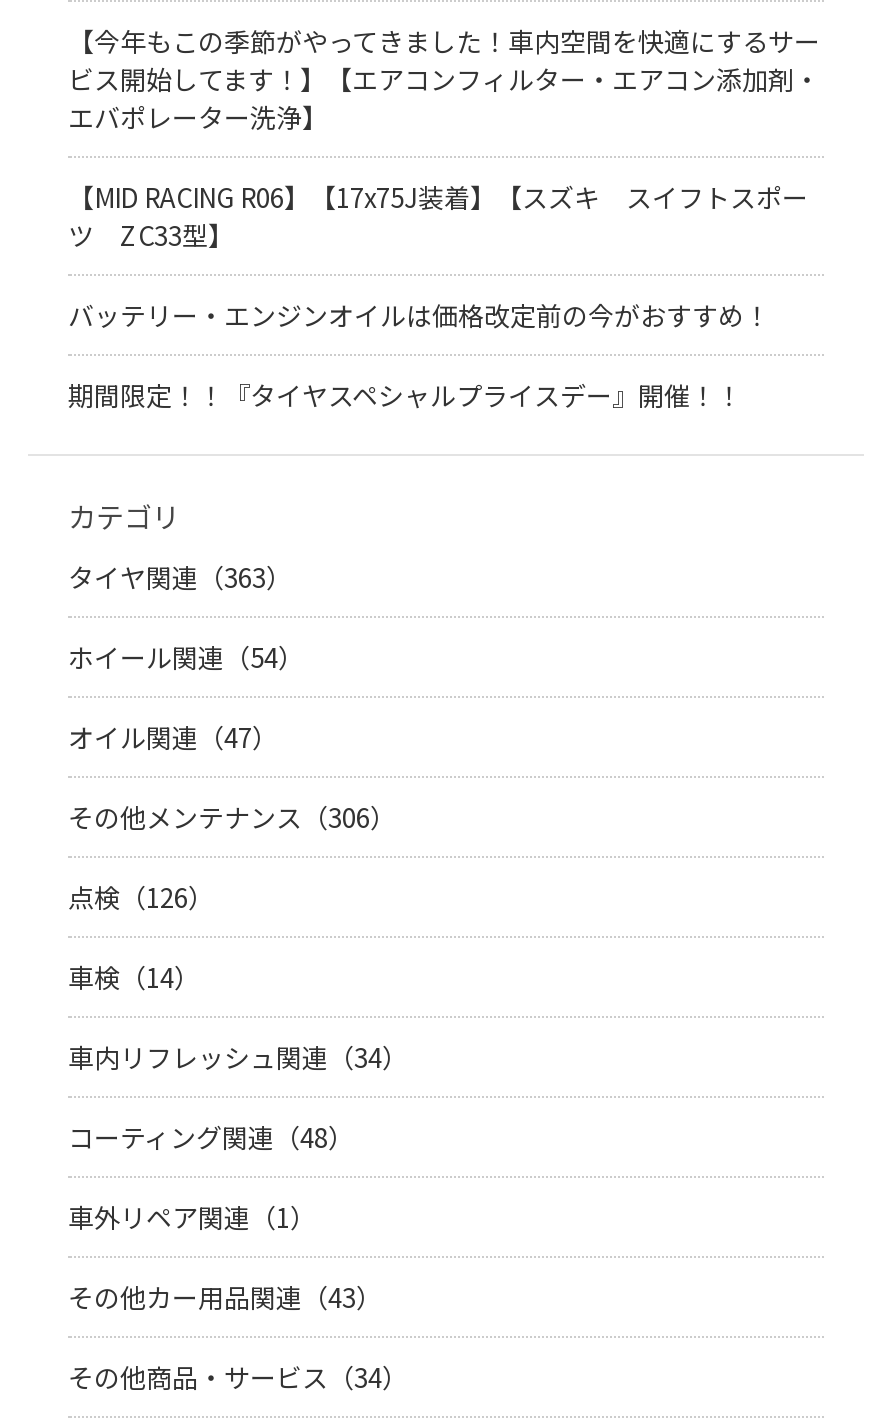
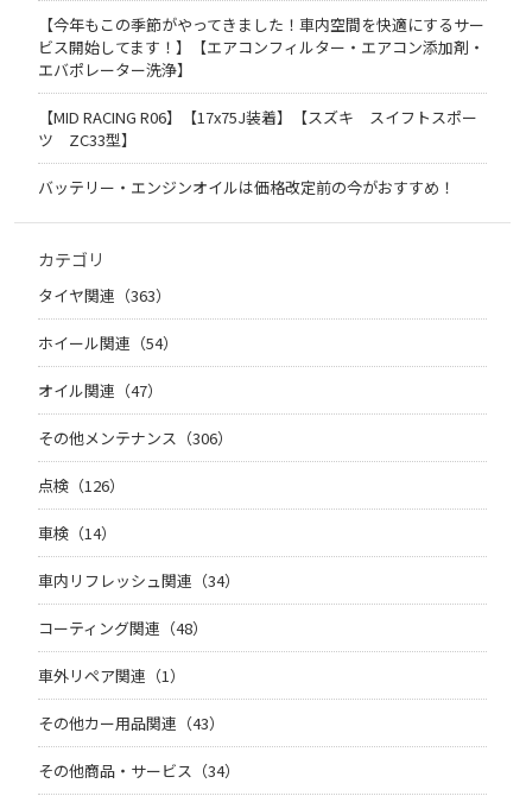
- 期間限定！！『タイヤスペシャルプライスデー』開催！！
